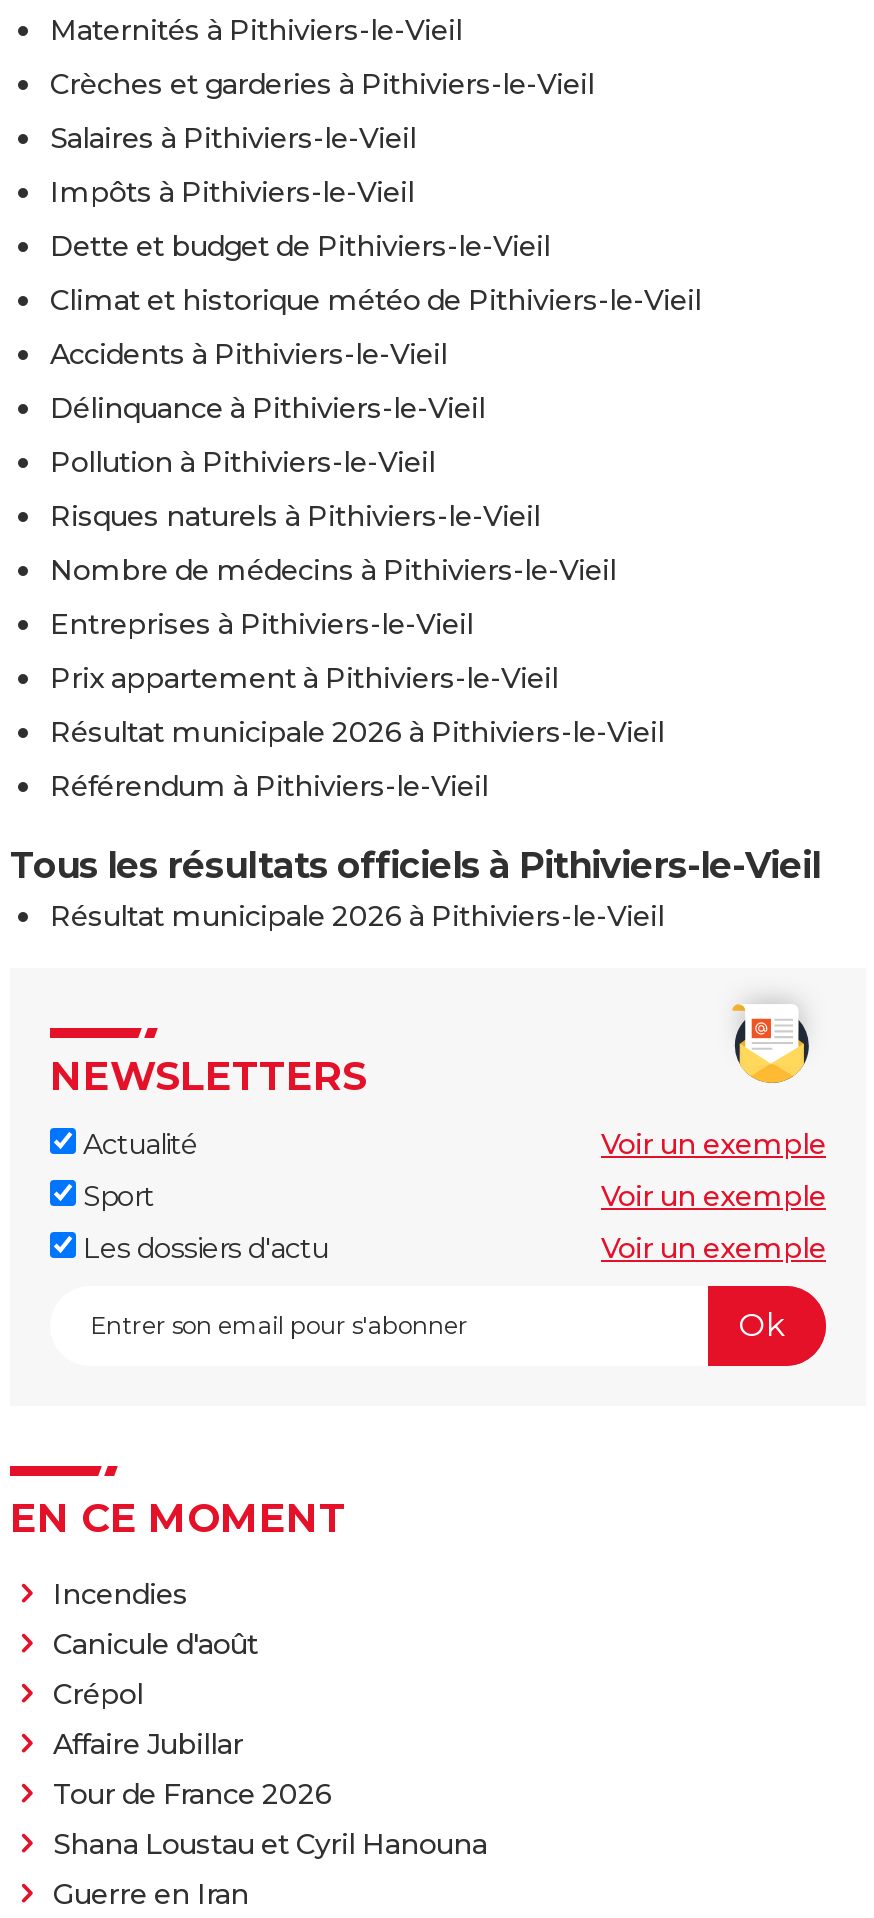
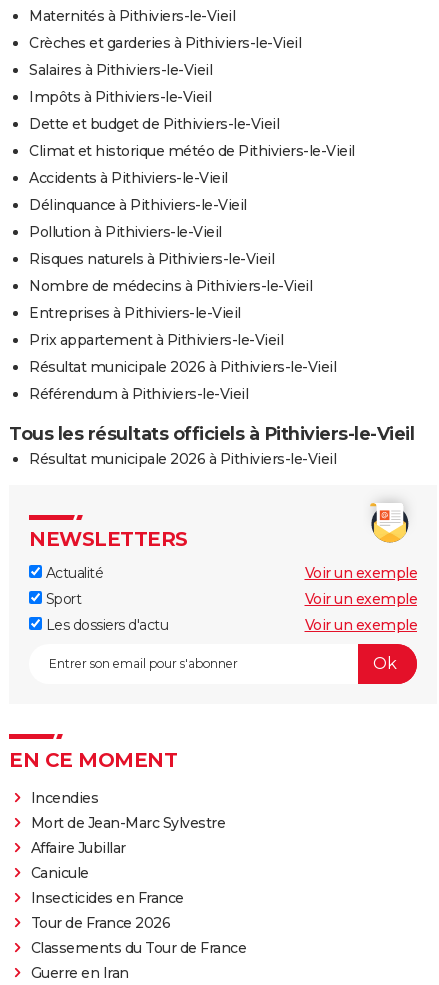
- Canicule d'août
- Crépol
+ Mort de Jean-Marc Sylvestre

moved up: Affaire Jubillar

+ Canicule
+ Insecticides en France

- Shana Loustau et Cyril Hanouna
+ Classements du Tour de France
